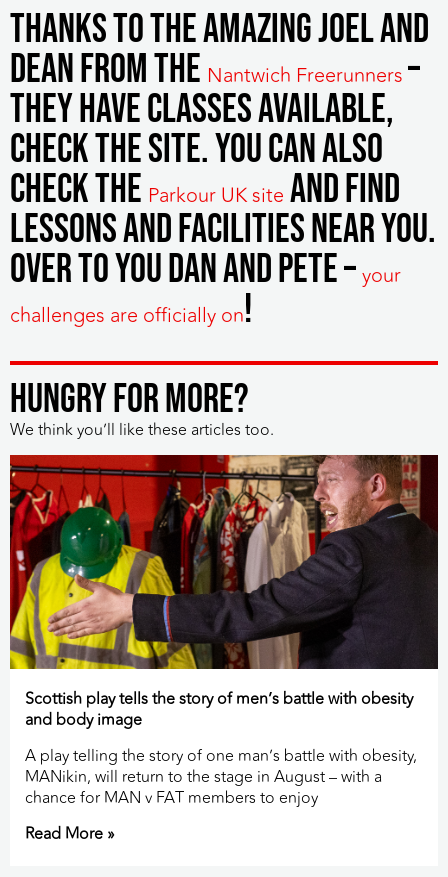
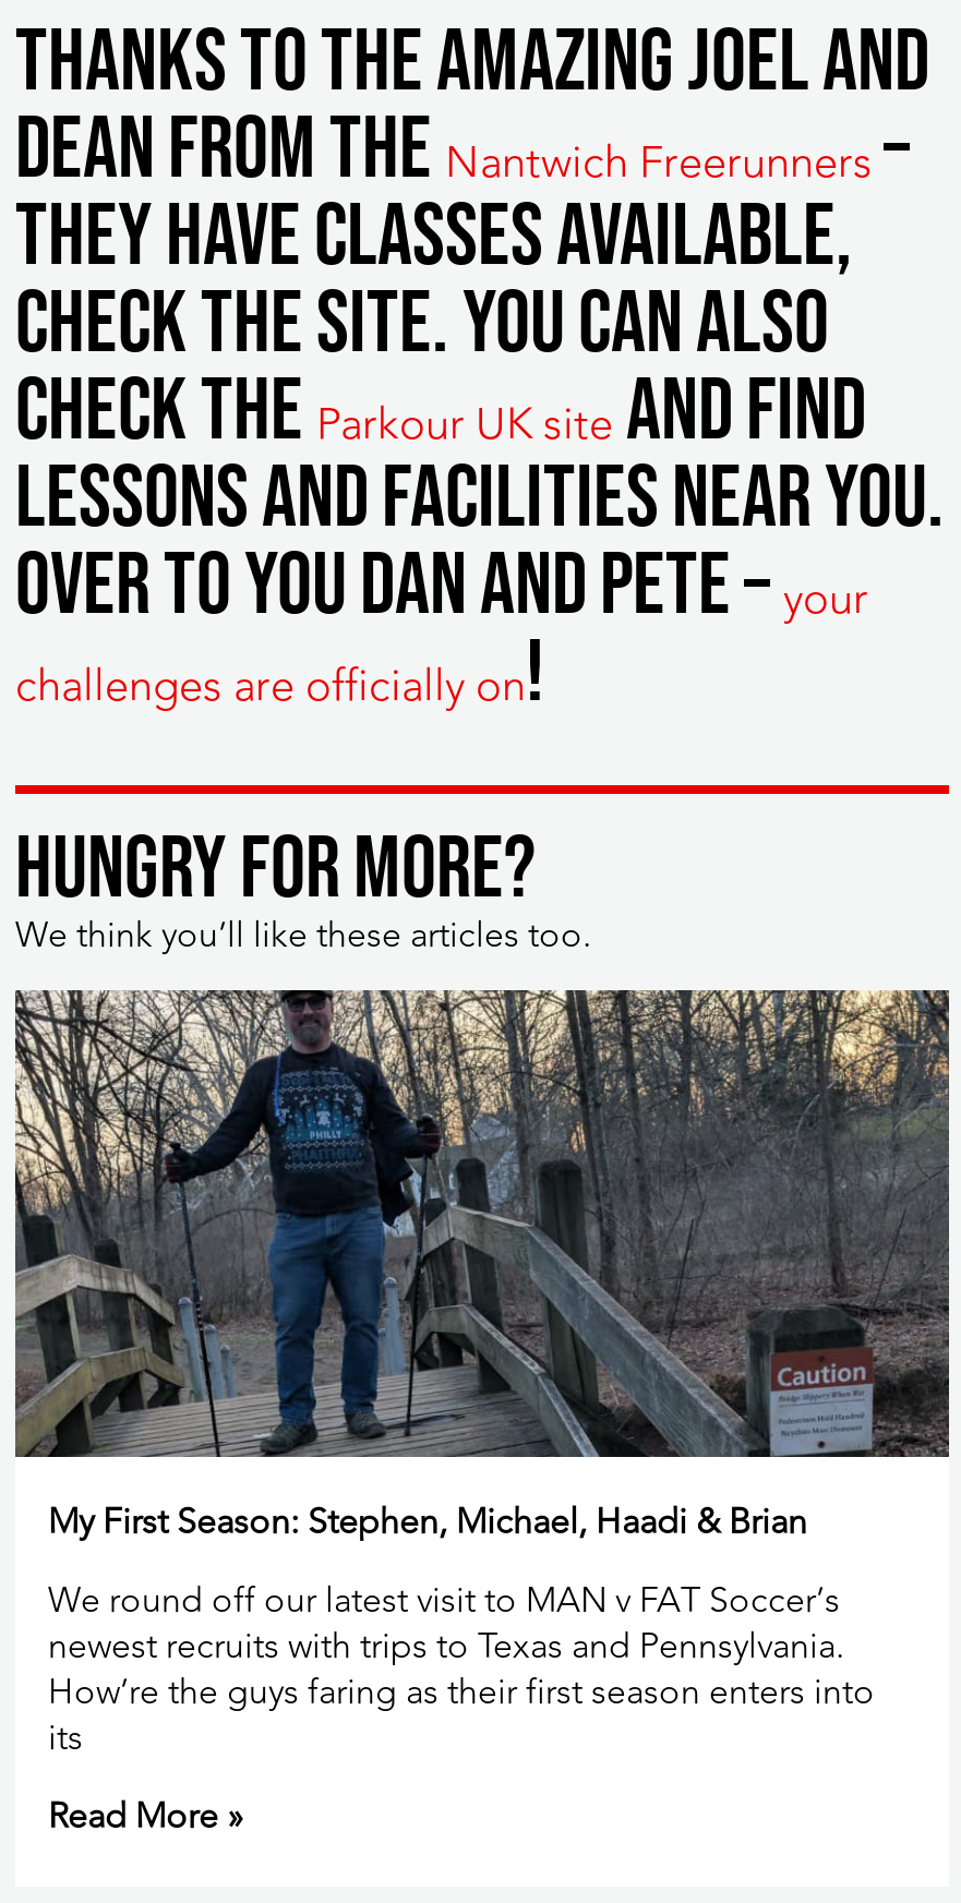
- [image]
- Scottish play tells the story of men’s battle with obesity
- and body image
+ [image]
+ My First Season: Stephen, Michael, Haadi & Brian

- A play telling the story of one man’s battle with obesity,
- MANikin, will return to the stage in August – with a
- chance for MAN v FAT members to enjoy
+ We round off our latest visit to MAN v FAT Soccer’s
+ newest recruits with trips to Texas and Pennsylvania.
+ How’re the guys faring as their first season enters into
+ its
